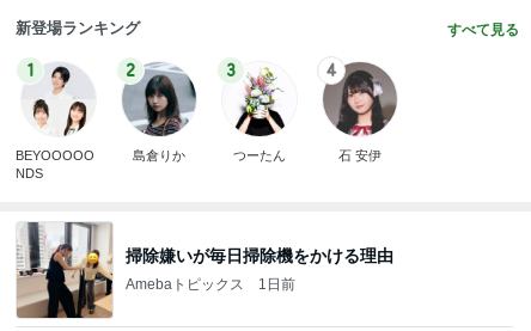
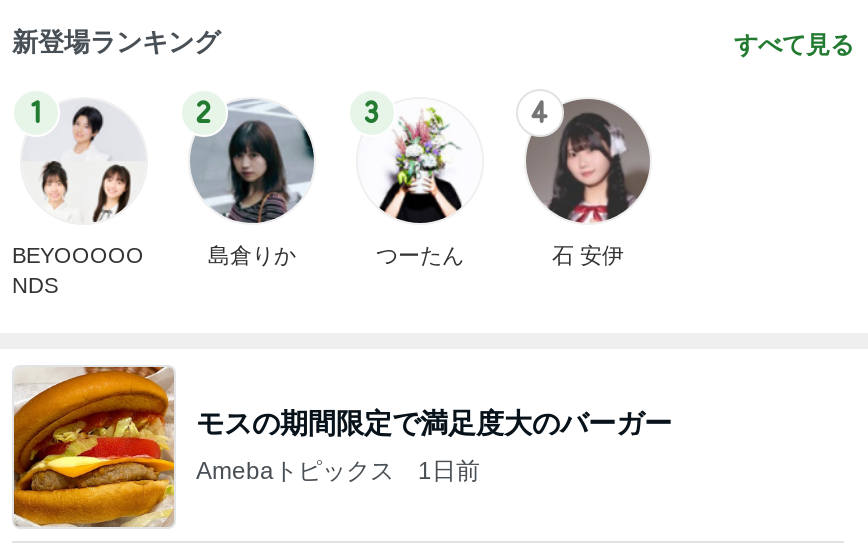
- [image]
- 掃除嫌いが毎日掃除機をかける理由
+ [image]
+ モスの期間限定で満足度大のバーガー
